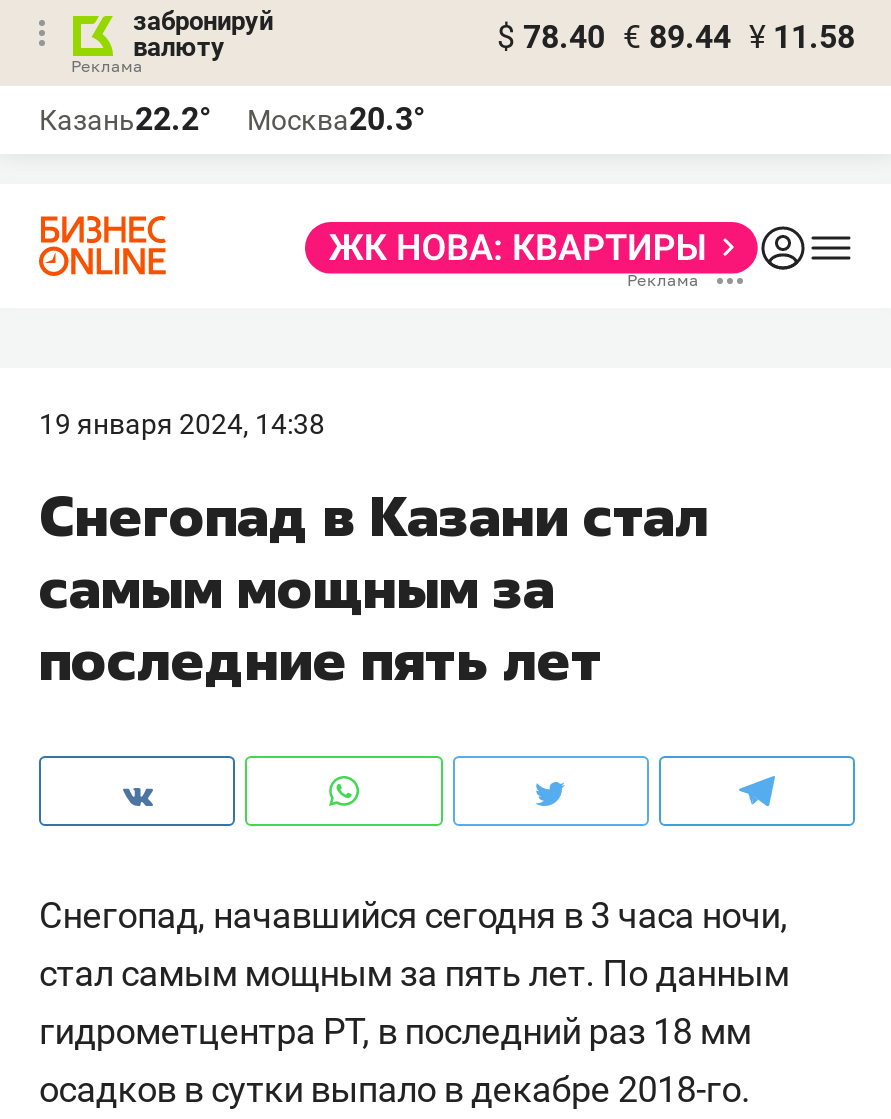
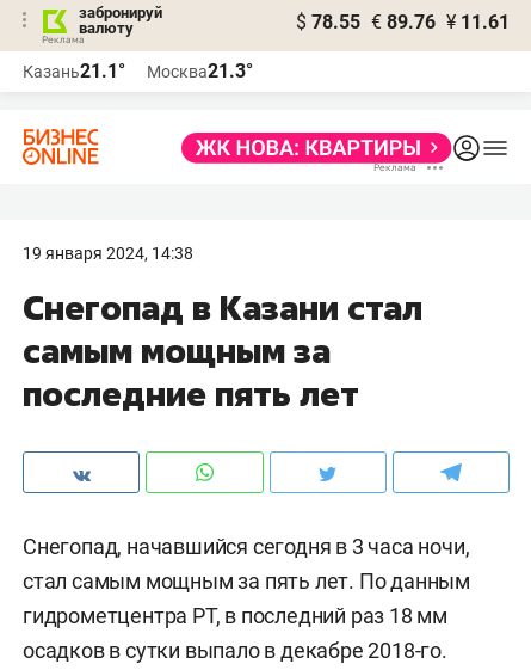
- $ 78.40 € 89.44 ¥ 11.58
+ $ 78.55 € 89.76 ¥ 11.61

- Казань22.2°
+ Казань21.1°

- Москва20.3°
+ Москва21.3°
